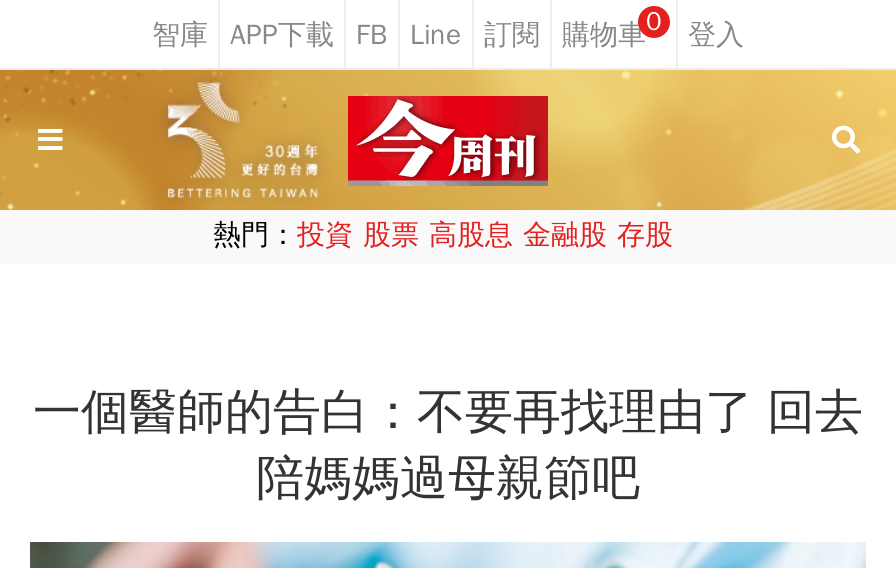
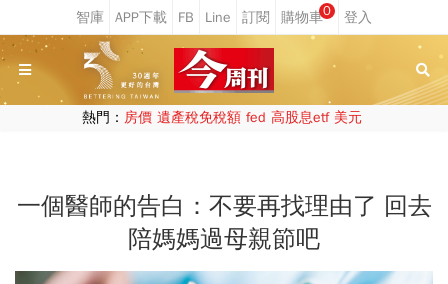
- 熱門：投資 股票 高股息 金融股 存股
+ 熱門：房價 遺產稅免稅額 fed 高股息etf 美元
